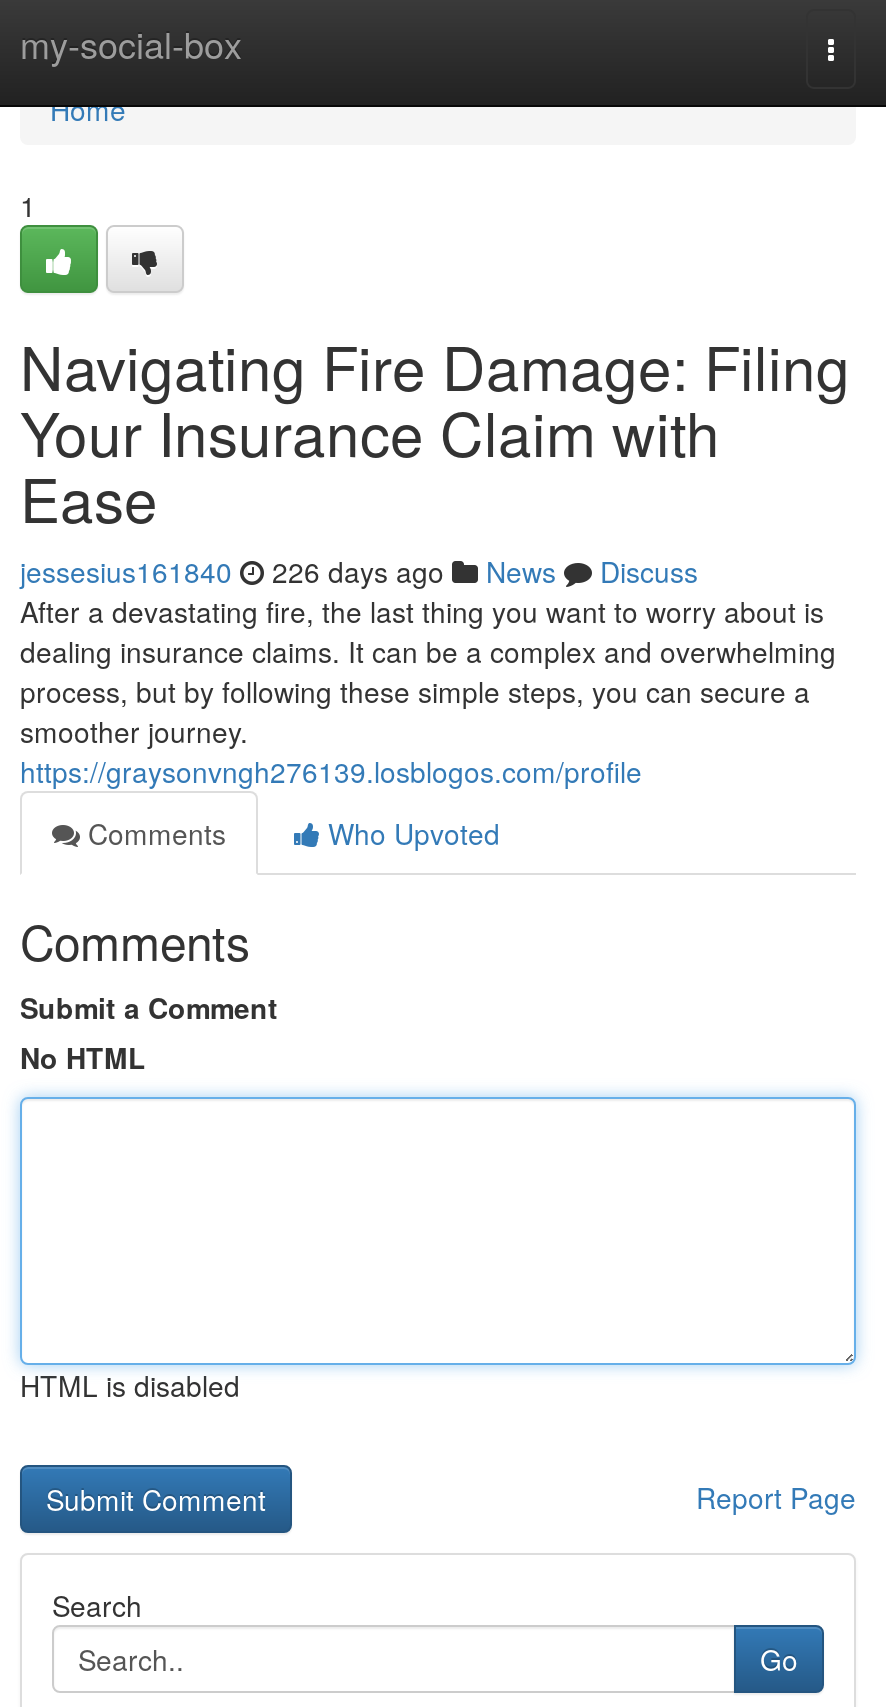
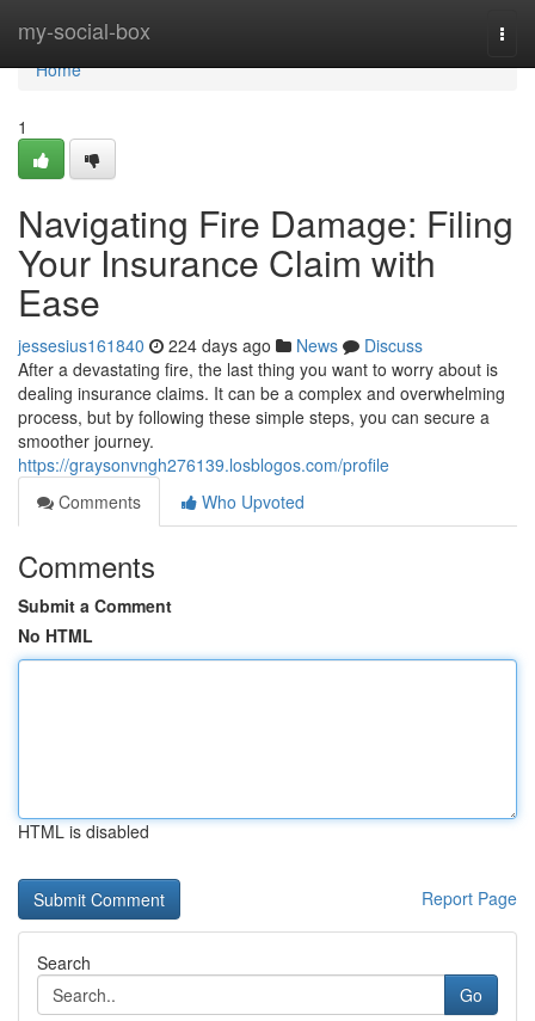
- jessesius161840 226 days ago News Discuss
+ jessesius161840 224 days ago News Discuss
